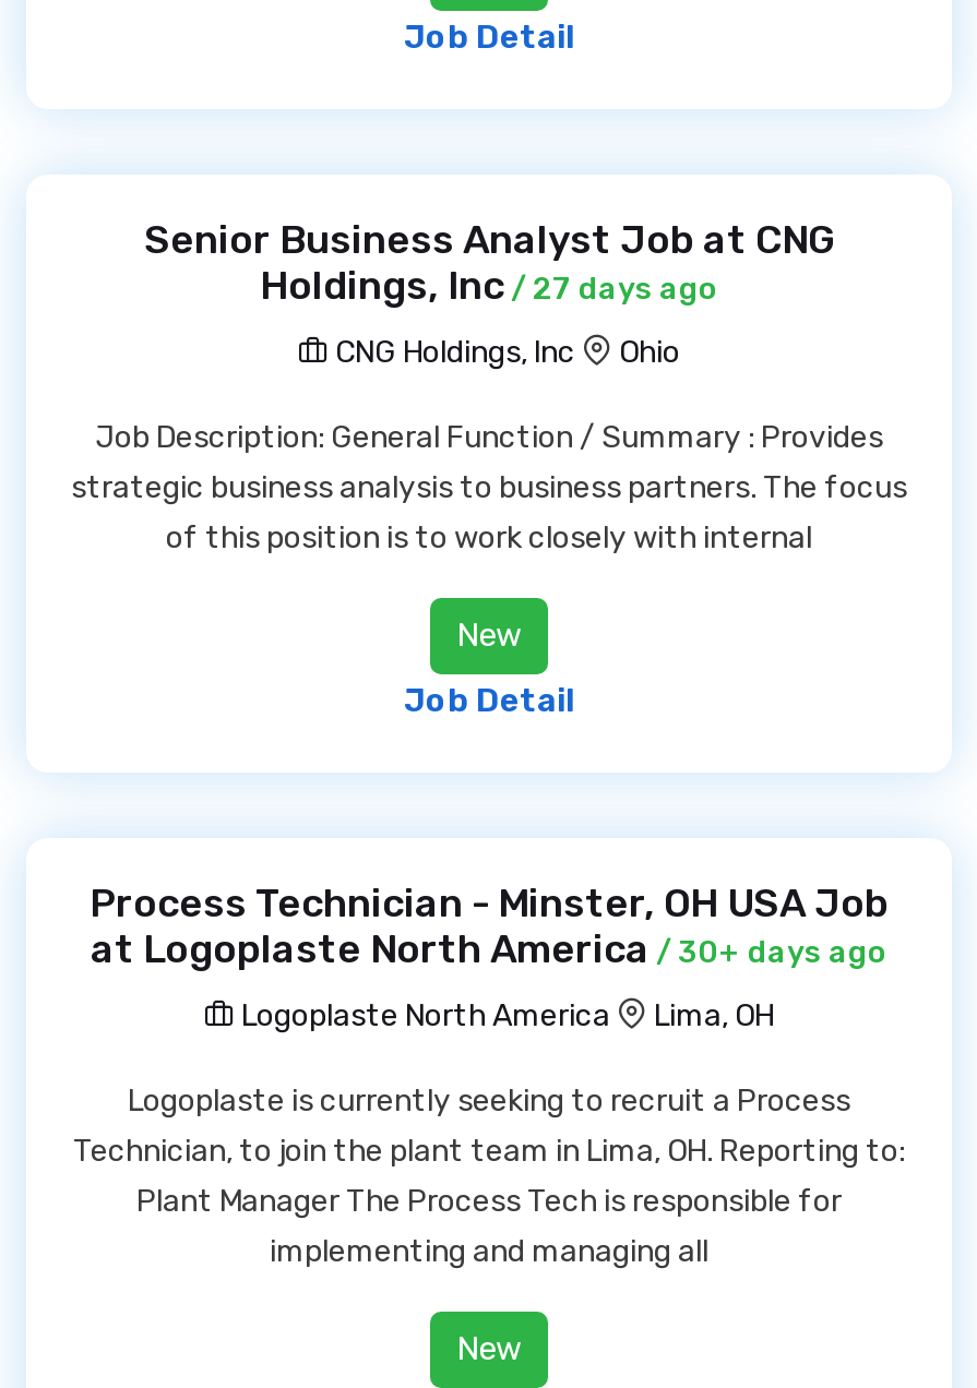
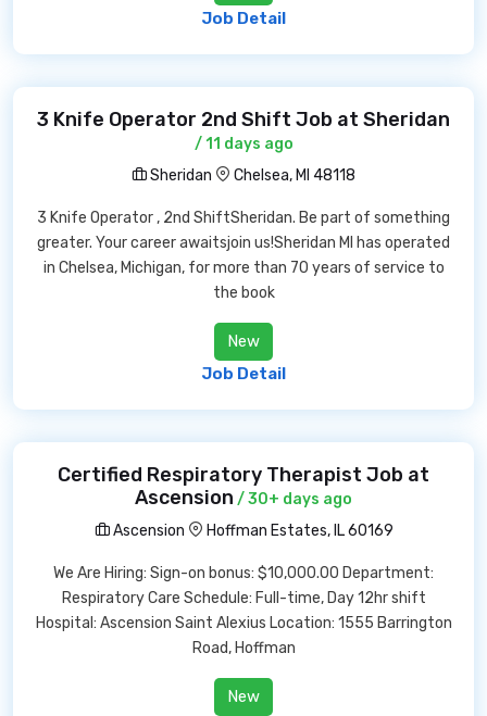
- Senior Business Analyst Job at CNG
- Holdings, Inc / 27 days ago
+ 3 Knife Operator 2nd Shift Job at Sheridan
+ / 11 days ago

- CNG Holdings, Inc
- Ohio
+ Sheridan
+ Chelsea, MI 48118

- Job Description: General Function / Summary : Provides
- strategic business analysis to business partners. The focus
- of this position is to work closely with internal
+ 3 Knife Operator , 2nd ShiftSheridan. Be part of something
+ greater. Your career awaitsjoin us!Sheridan MI has operated
+ in Chelsea, Michigan, for more than 70 years of service to
+ the book

- Process Technician - Minster, OH USA Job
- at Logoplaste North America / 30+ days ago
+ Certified Respiratory Therapist Job at
+ Ascension / 30+ days ago

- Logoplaste North America
- Lima, OH
+ Ascension
+ Hoffman Estates, IL 60169

- Logoplaste is currently seeking to recruit a Process
- Technician, to join the plant team in Lima, OH. Reporting to:
- Plant Manager The Process Tech is responsible for
- implementing and managing all
+ We Are Hiring: Sign-on bonus: $10,000.00 Department:
+ Respiratory Care Schedule: Full-time, Day 12hr shift
+ Hospital: Ascension Saint Alexius Location: 1555 Barrington
+ Road, Hoffman
